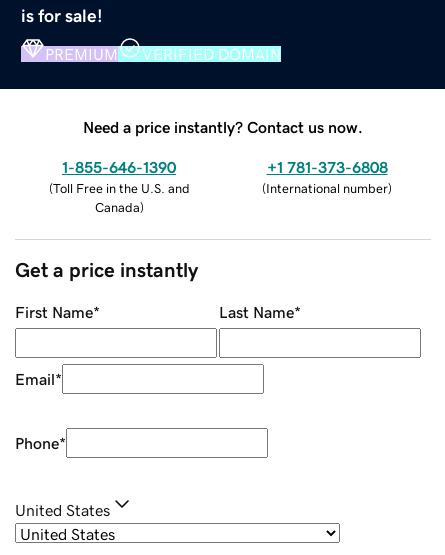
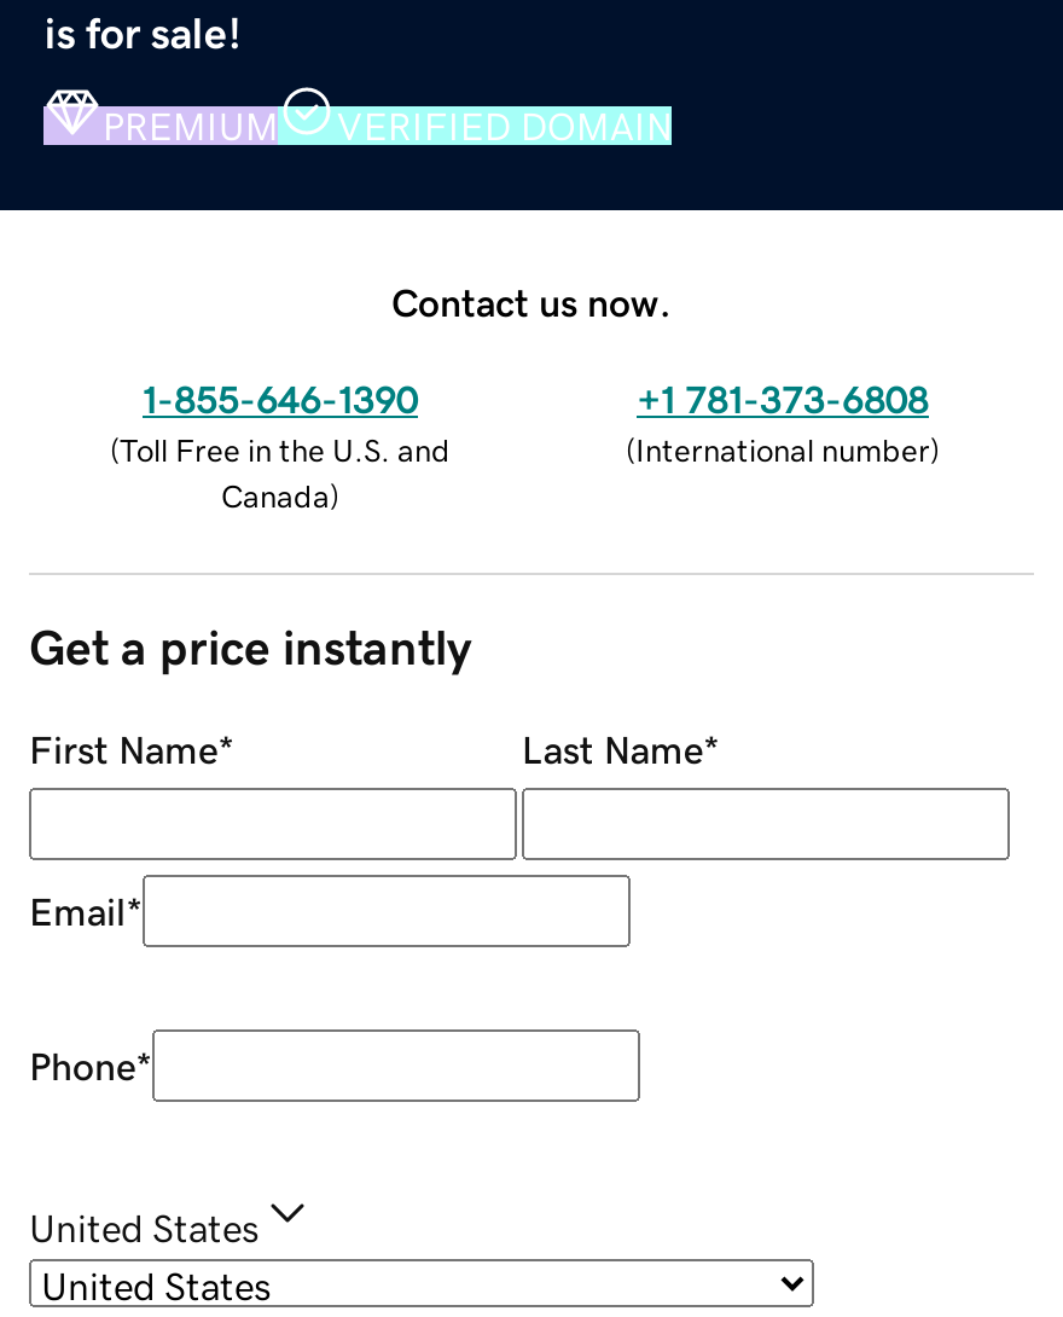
- Need a price instantly? Contact us now.
+ Contact us now.
